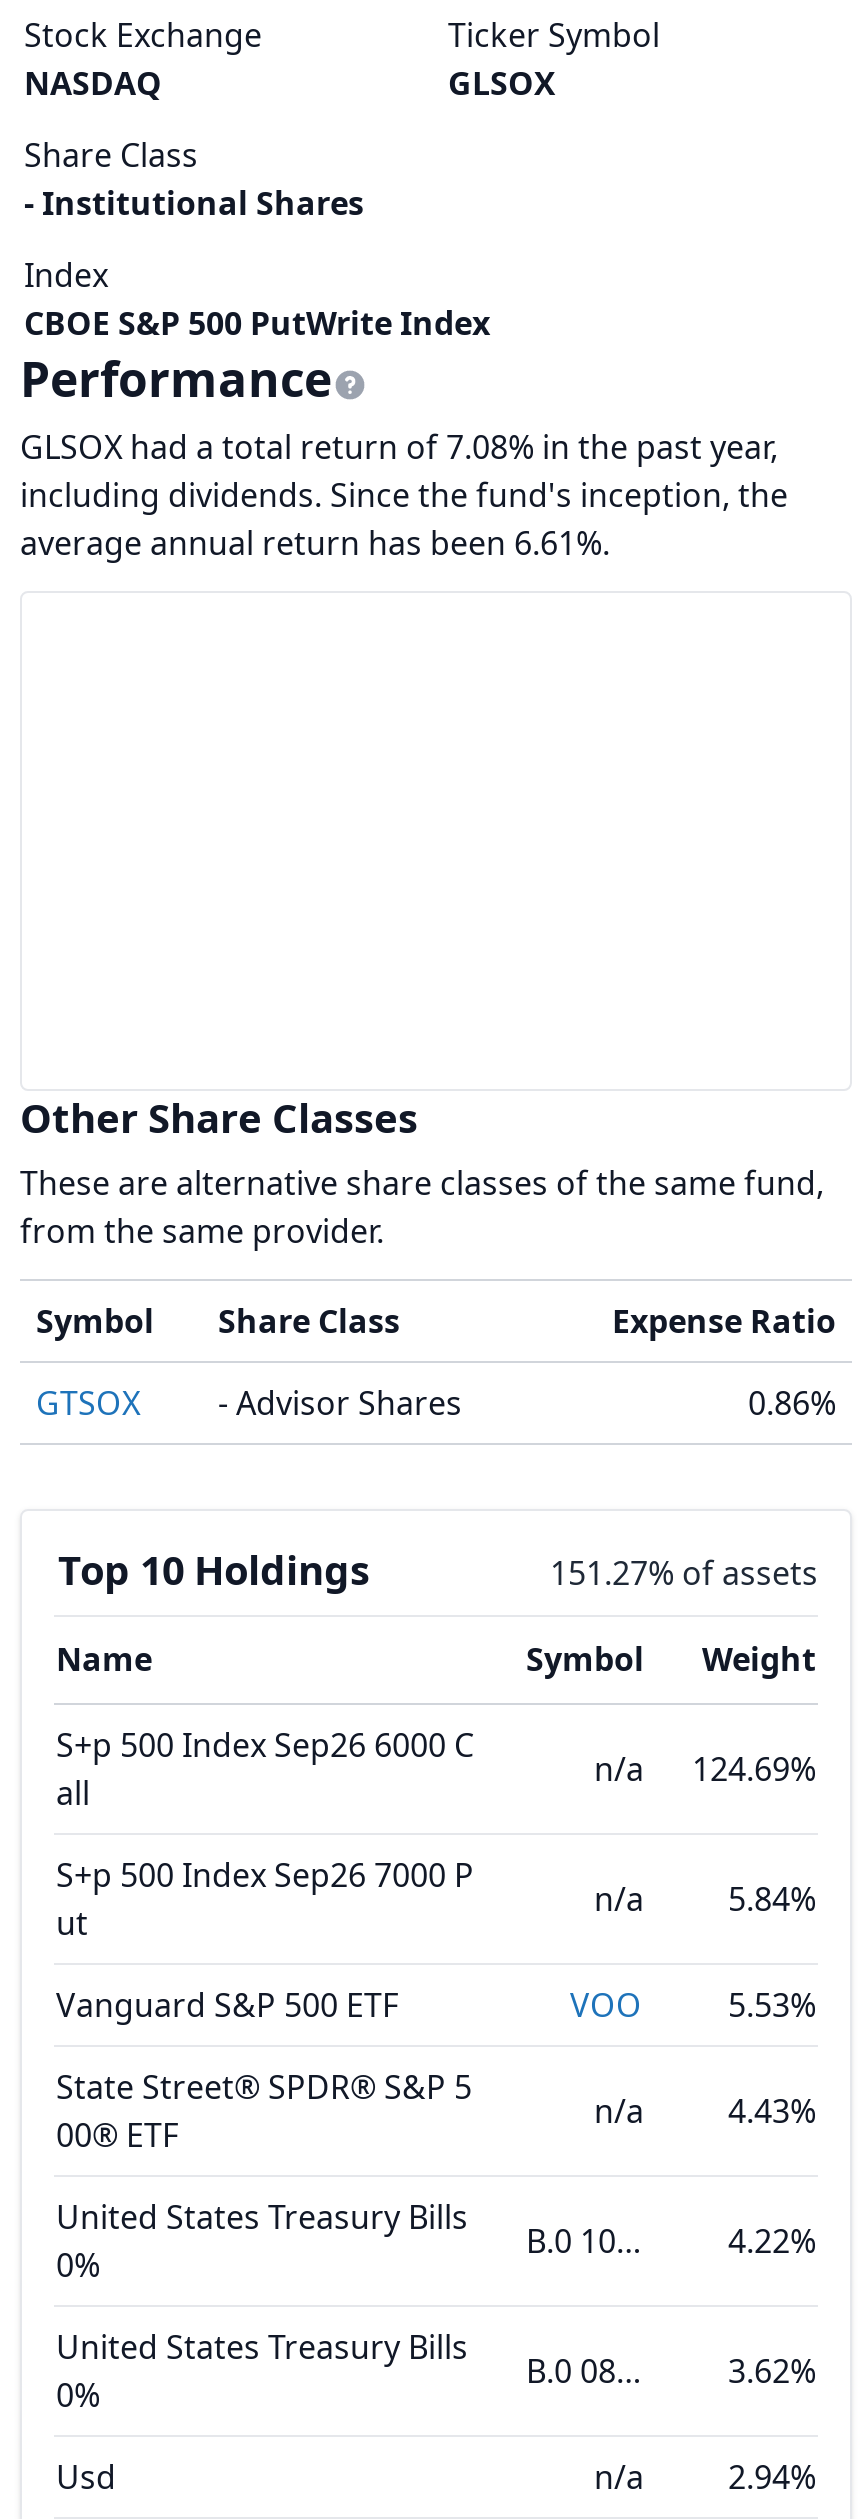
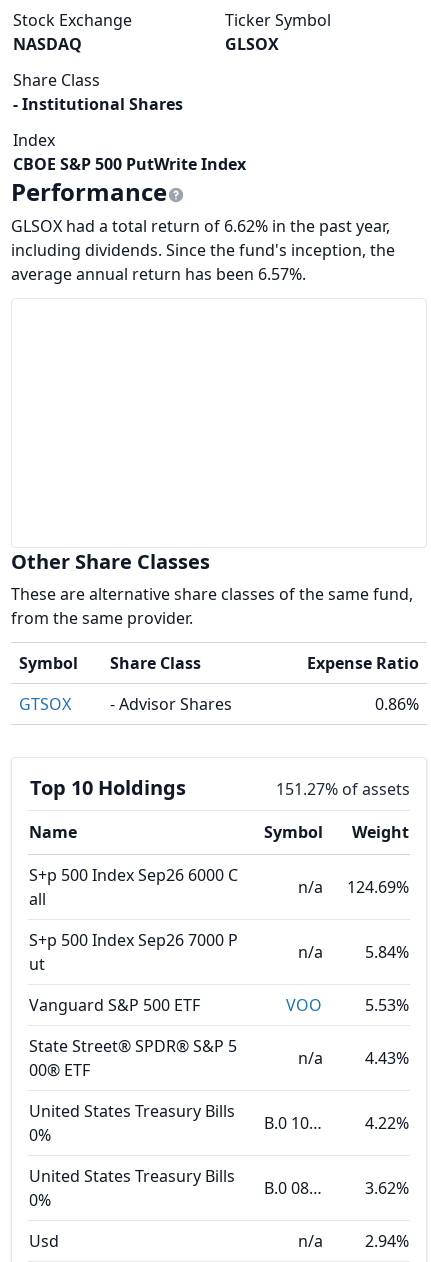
- GLSOX had a total return of 7.08% in the past year,
+ GLSOX had a total return of 6.62% in the past year,

- average annual return has been 6.61%.
+ average annual return has been 6.57%.
